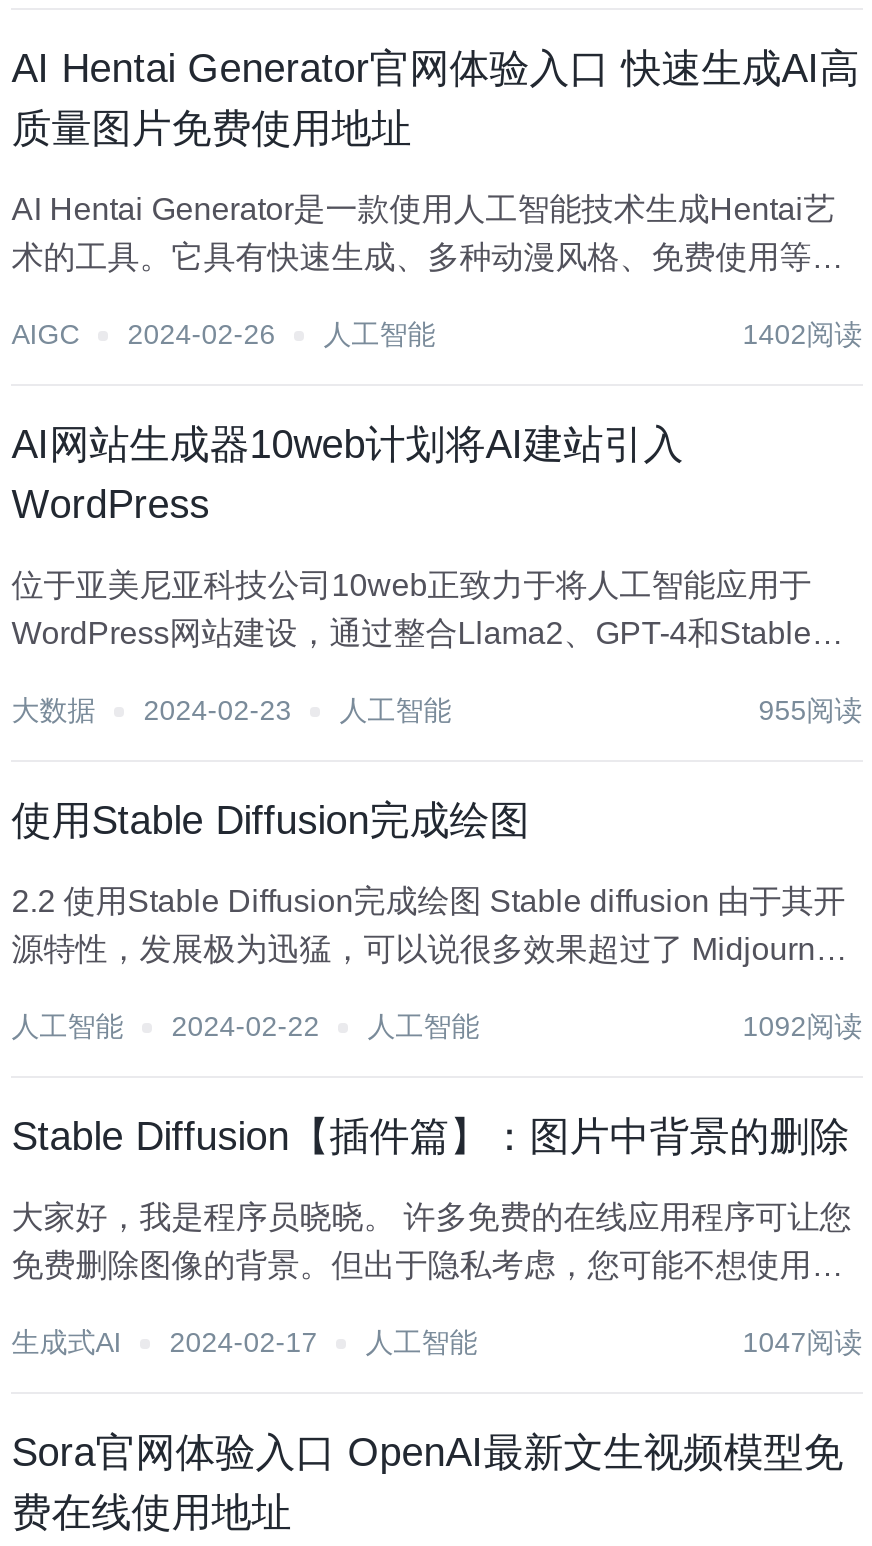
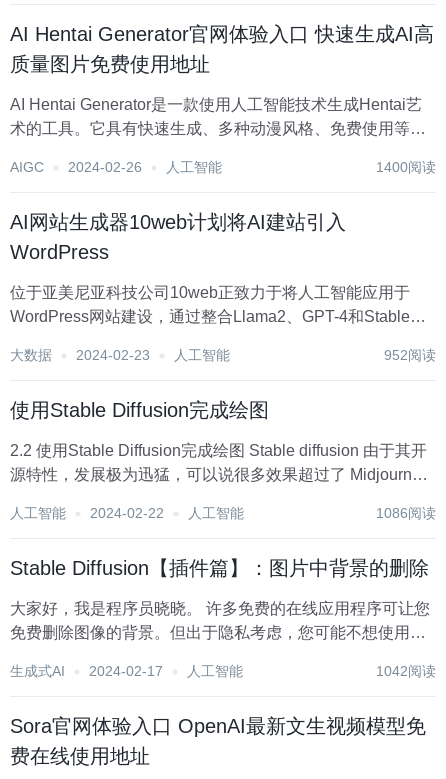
- 1402阅读
+ 1400阅读

- 955阅读
+ 952阅读

- 1092阅读
+ 1086阅读

- 1047阅读
+ 1042阅读
